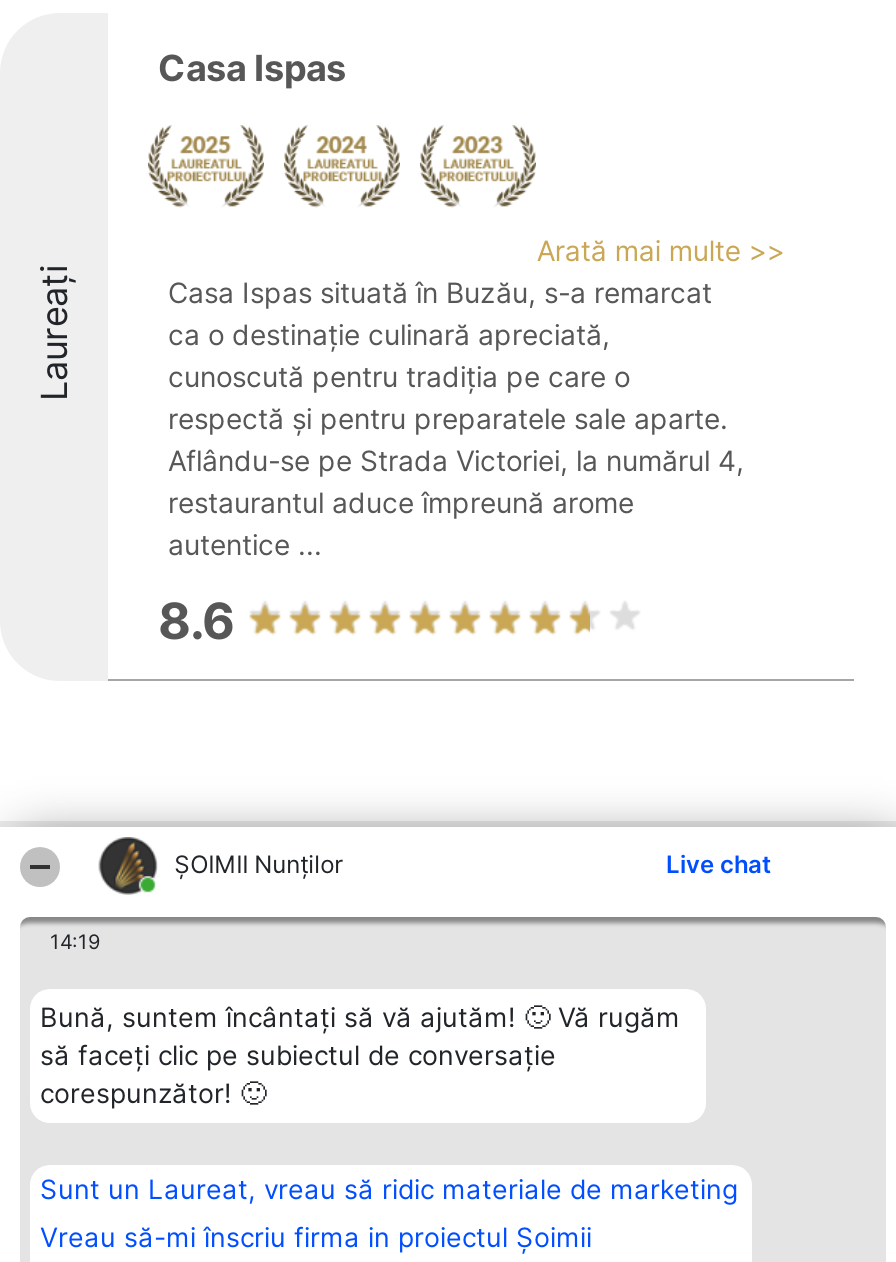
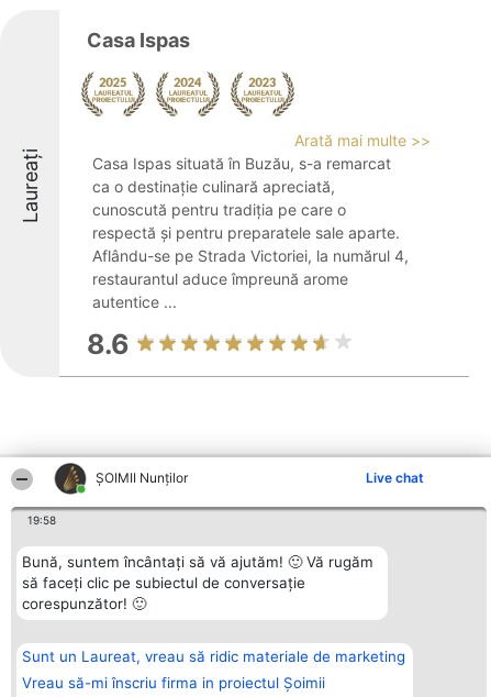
- 14:19
+ 19:58
